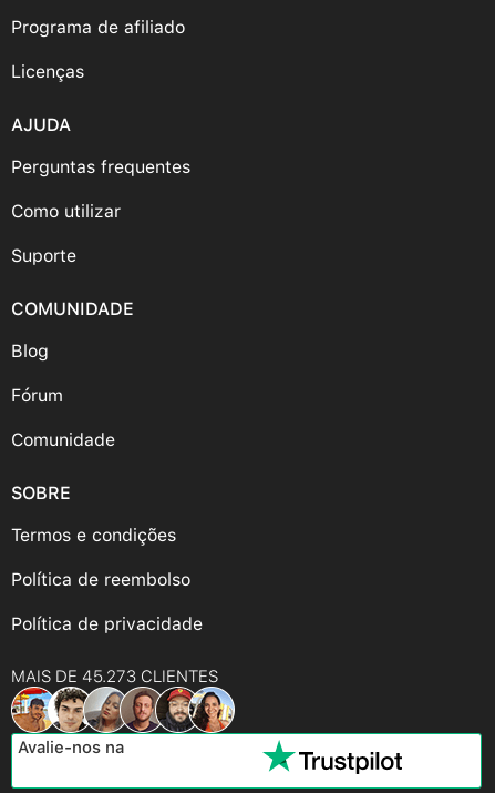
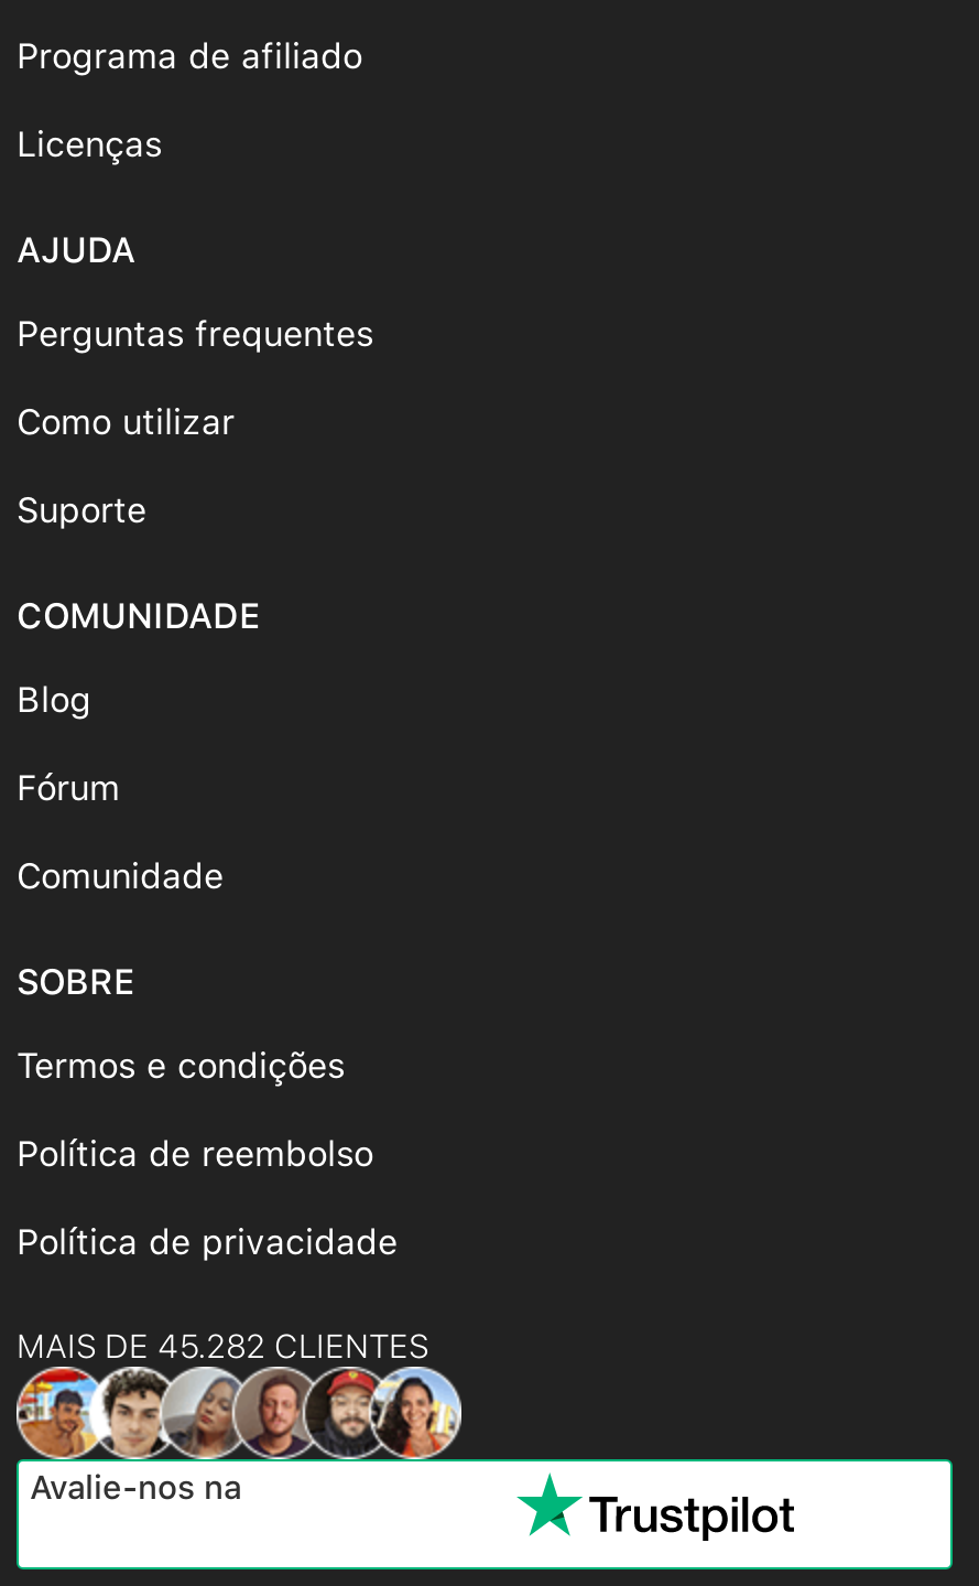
- MAIS DE 45.273 CLIENTES
+ MAIS DE 45.282 CLIENTES
